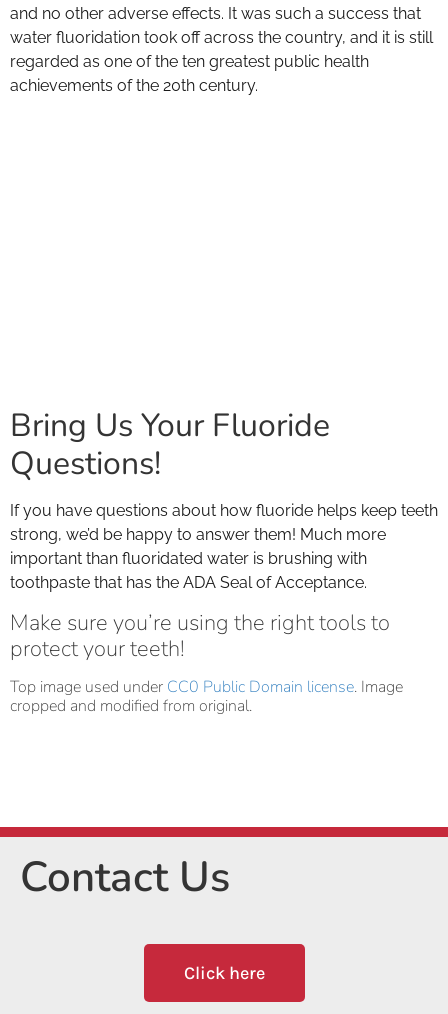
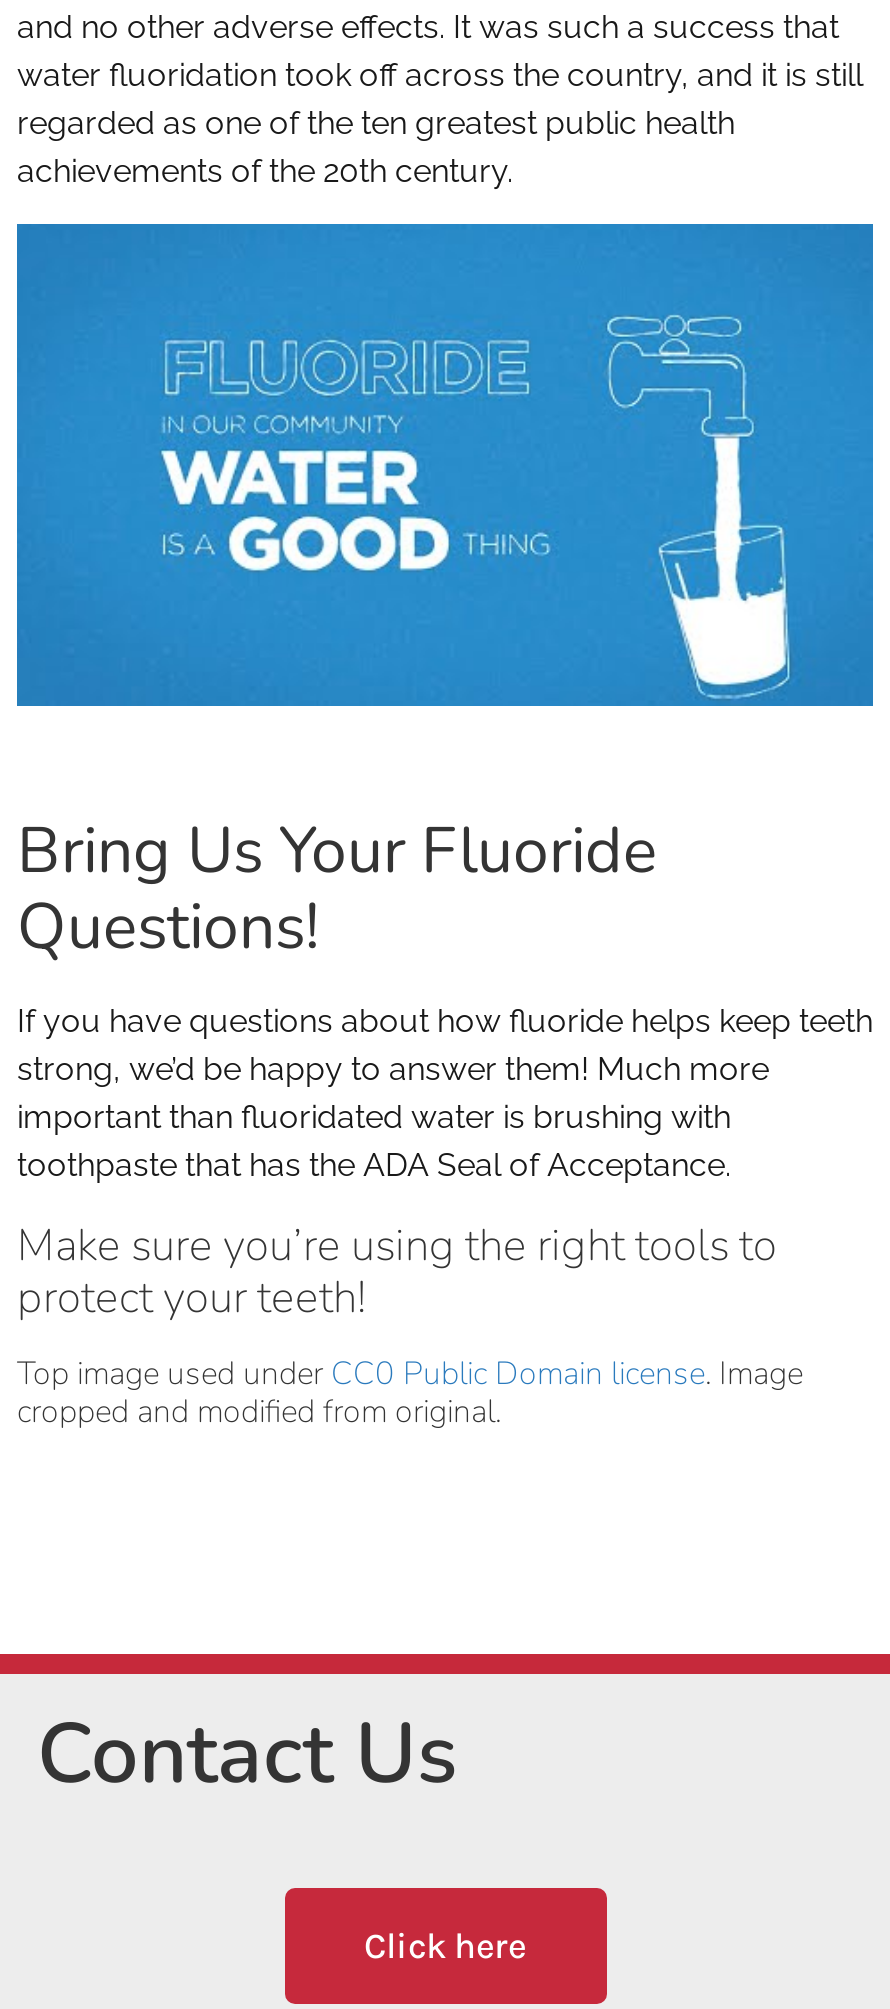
+ [image]
